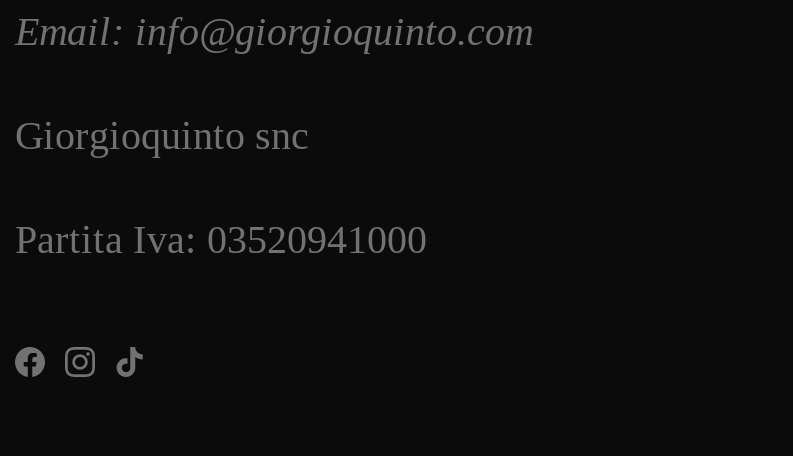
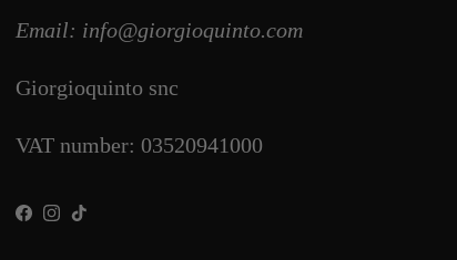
- Partita Iva: 03520941000
+ VAT number: 03520941000
